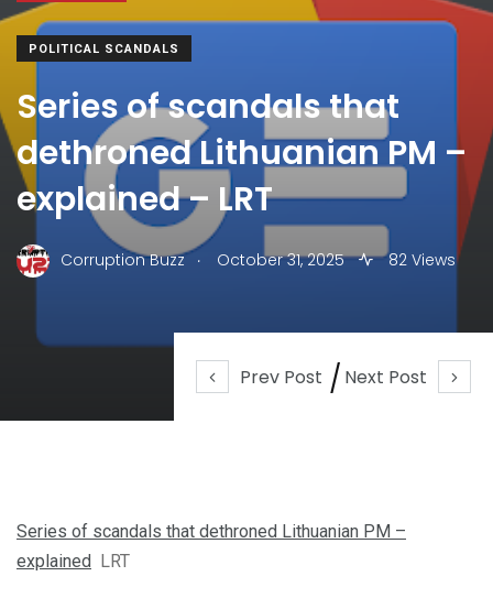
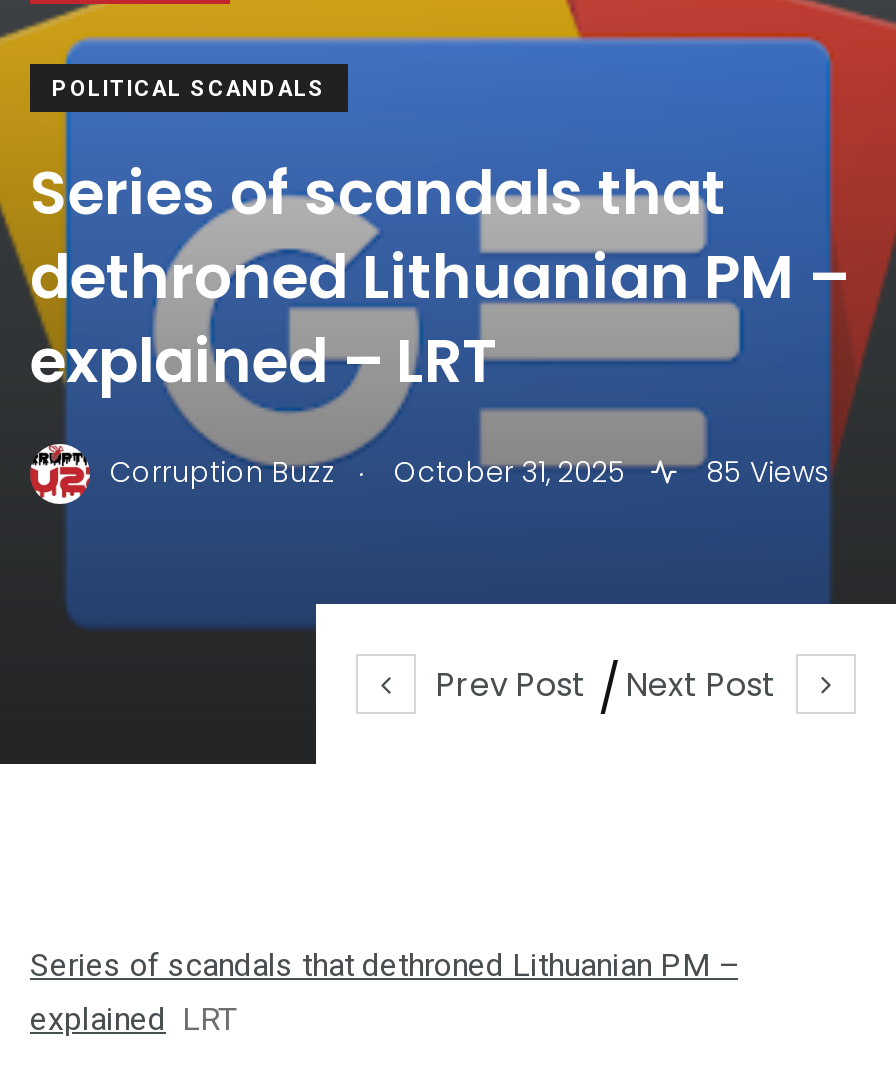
- 82 Views
+ 85 Views
